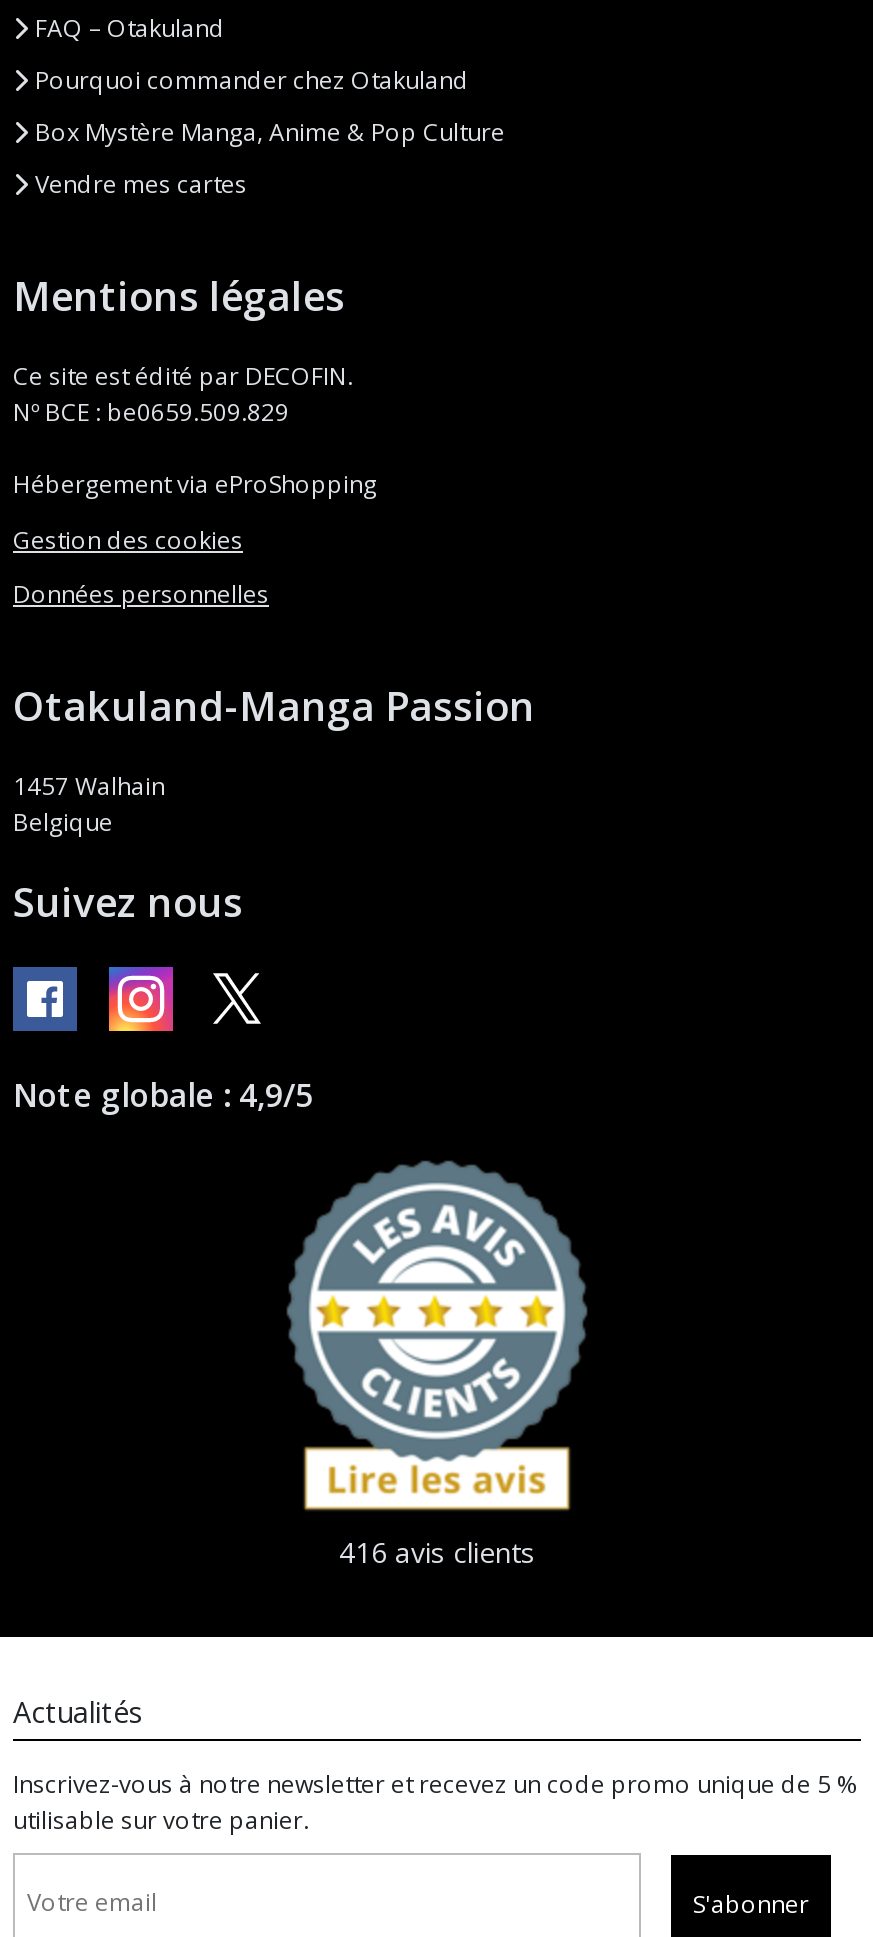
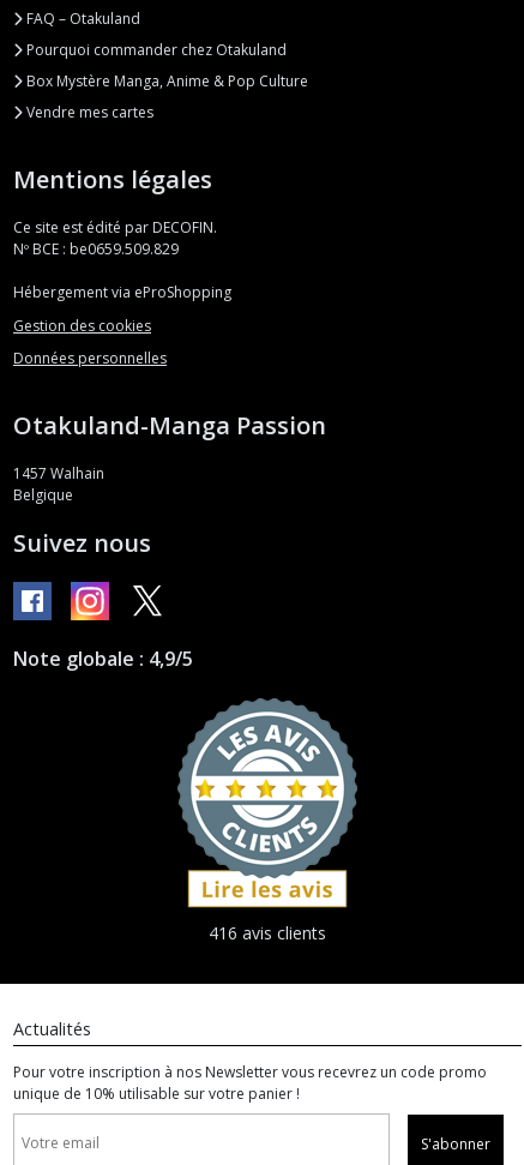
- Inscrivez-vous à notre newsletter et recevez un code promo unique de 5 %
- utilisable sur votre panier.
+ Pour votre inscription à nos Newsletter vous recevrez un code promo
+ unique de 10% utilisable sur votre panier !
